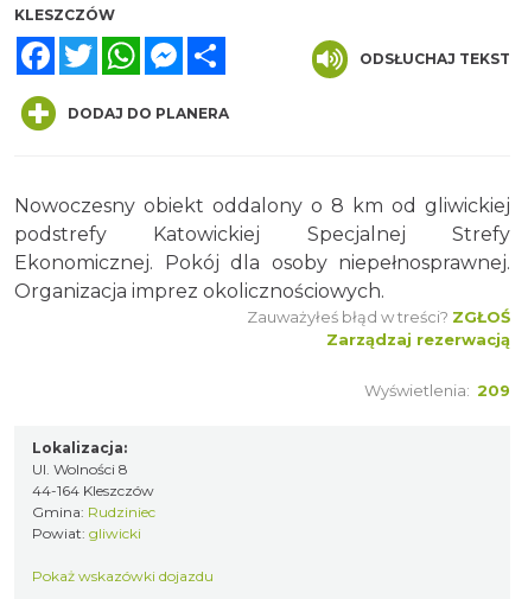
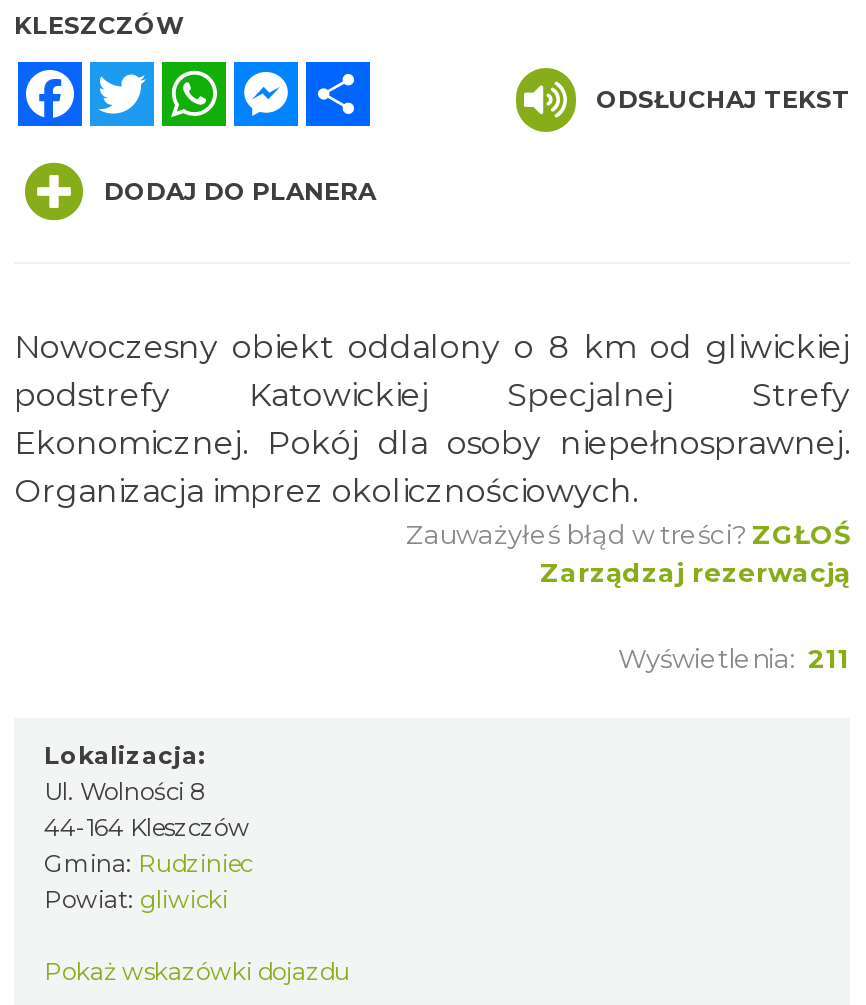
- Wyświetlenia: 209
+ Wyświetlenia: 211
